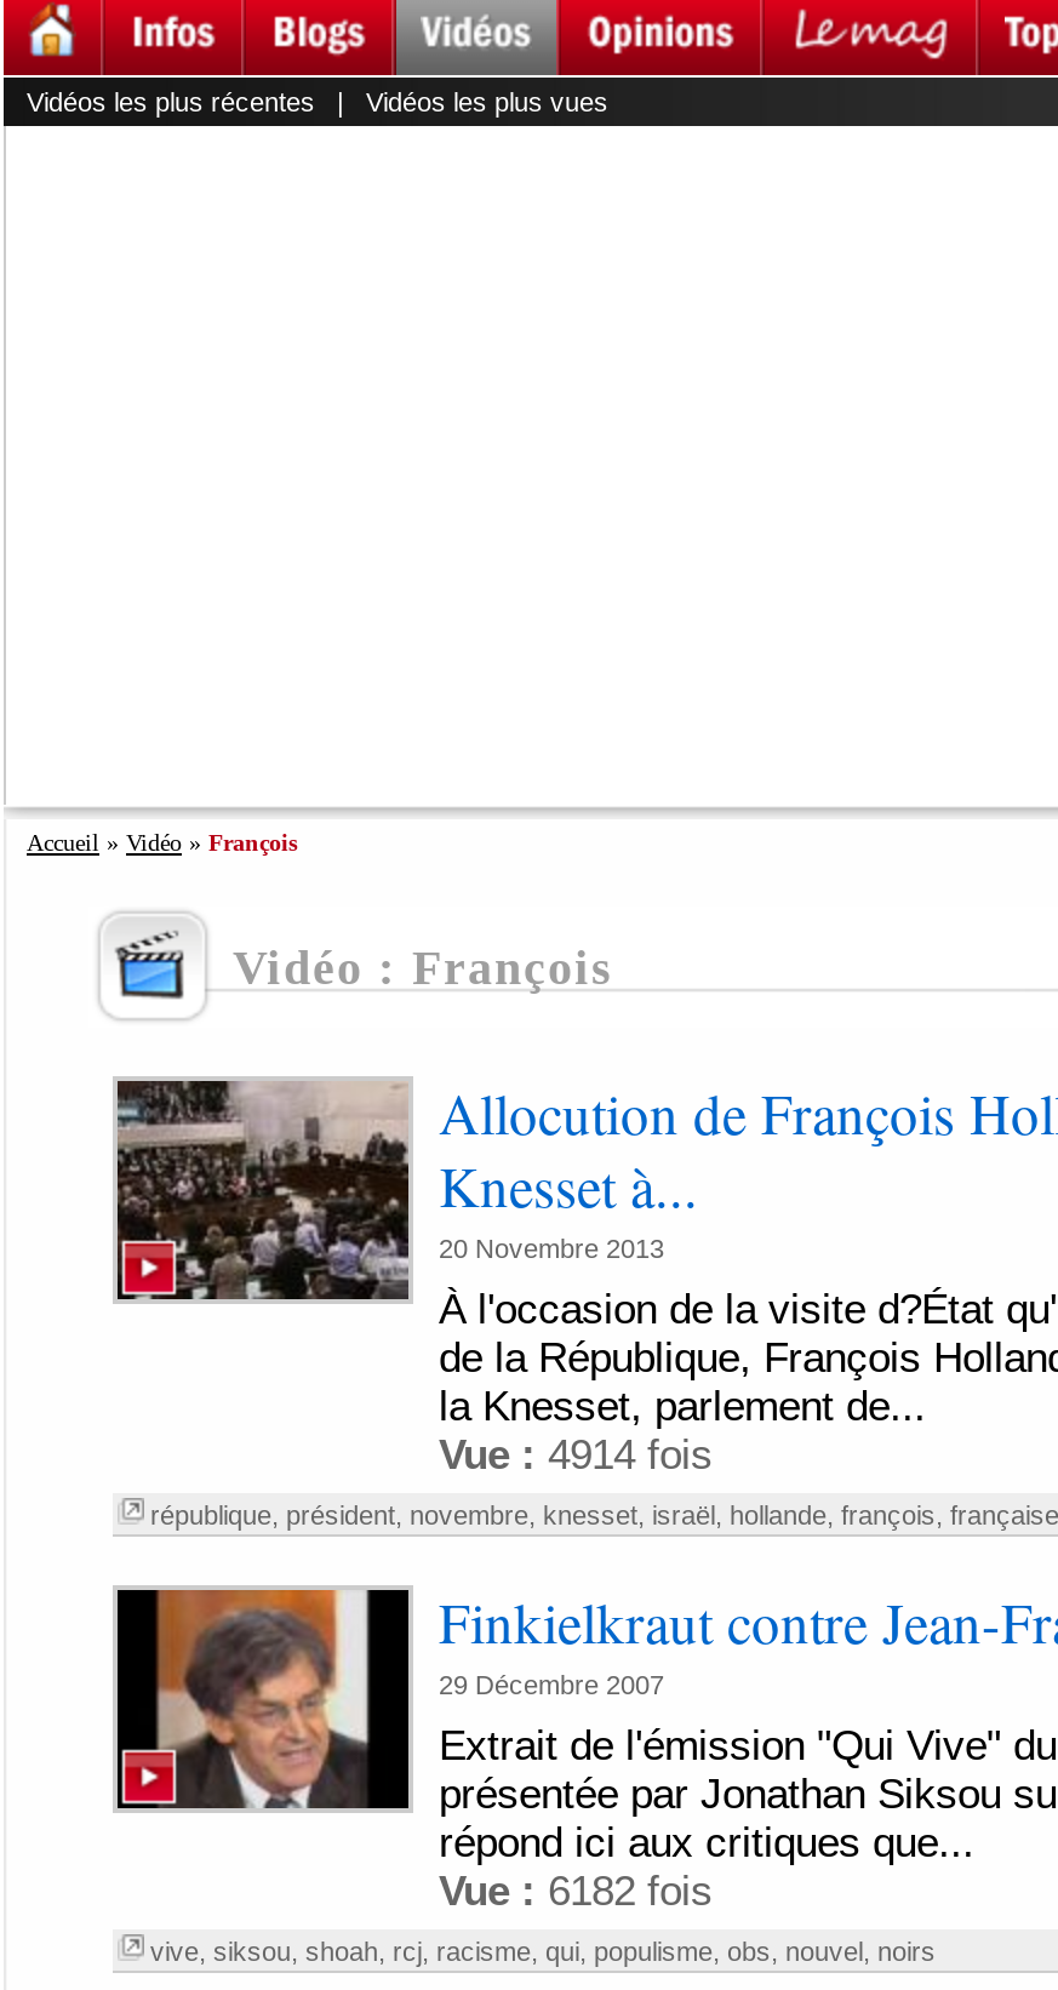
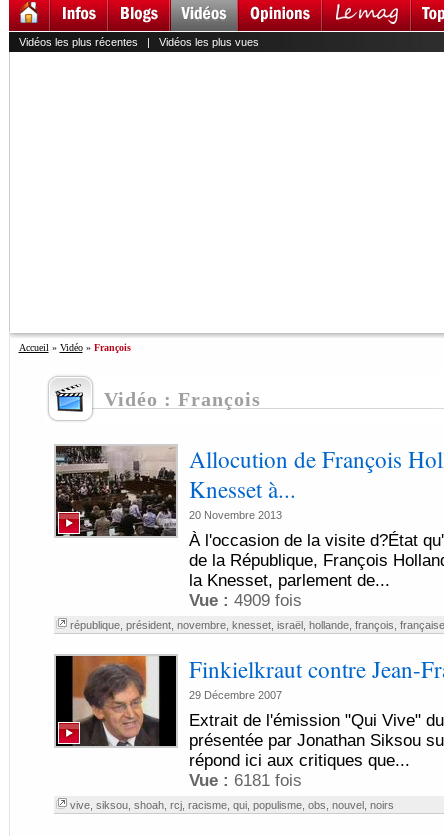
- Vue : 4914 fois
+ Vue : 4909 fois

- Vue : 6182 fois
+ Vue : 6181 fois
